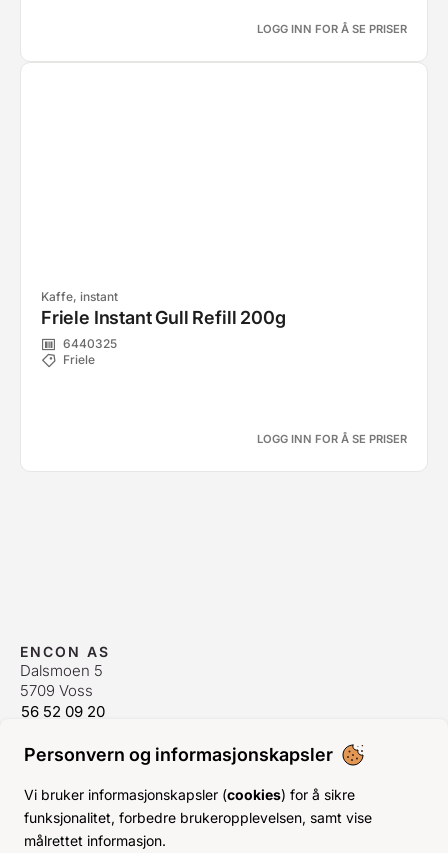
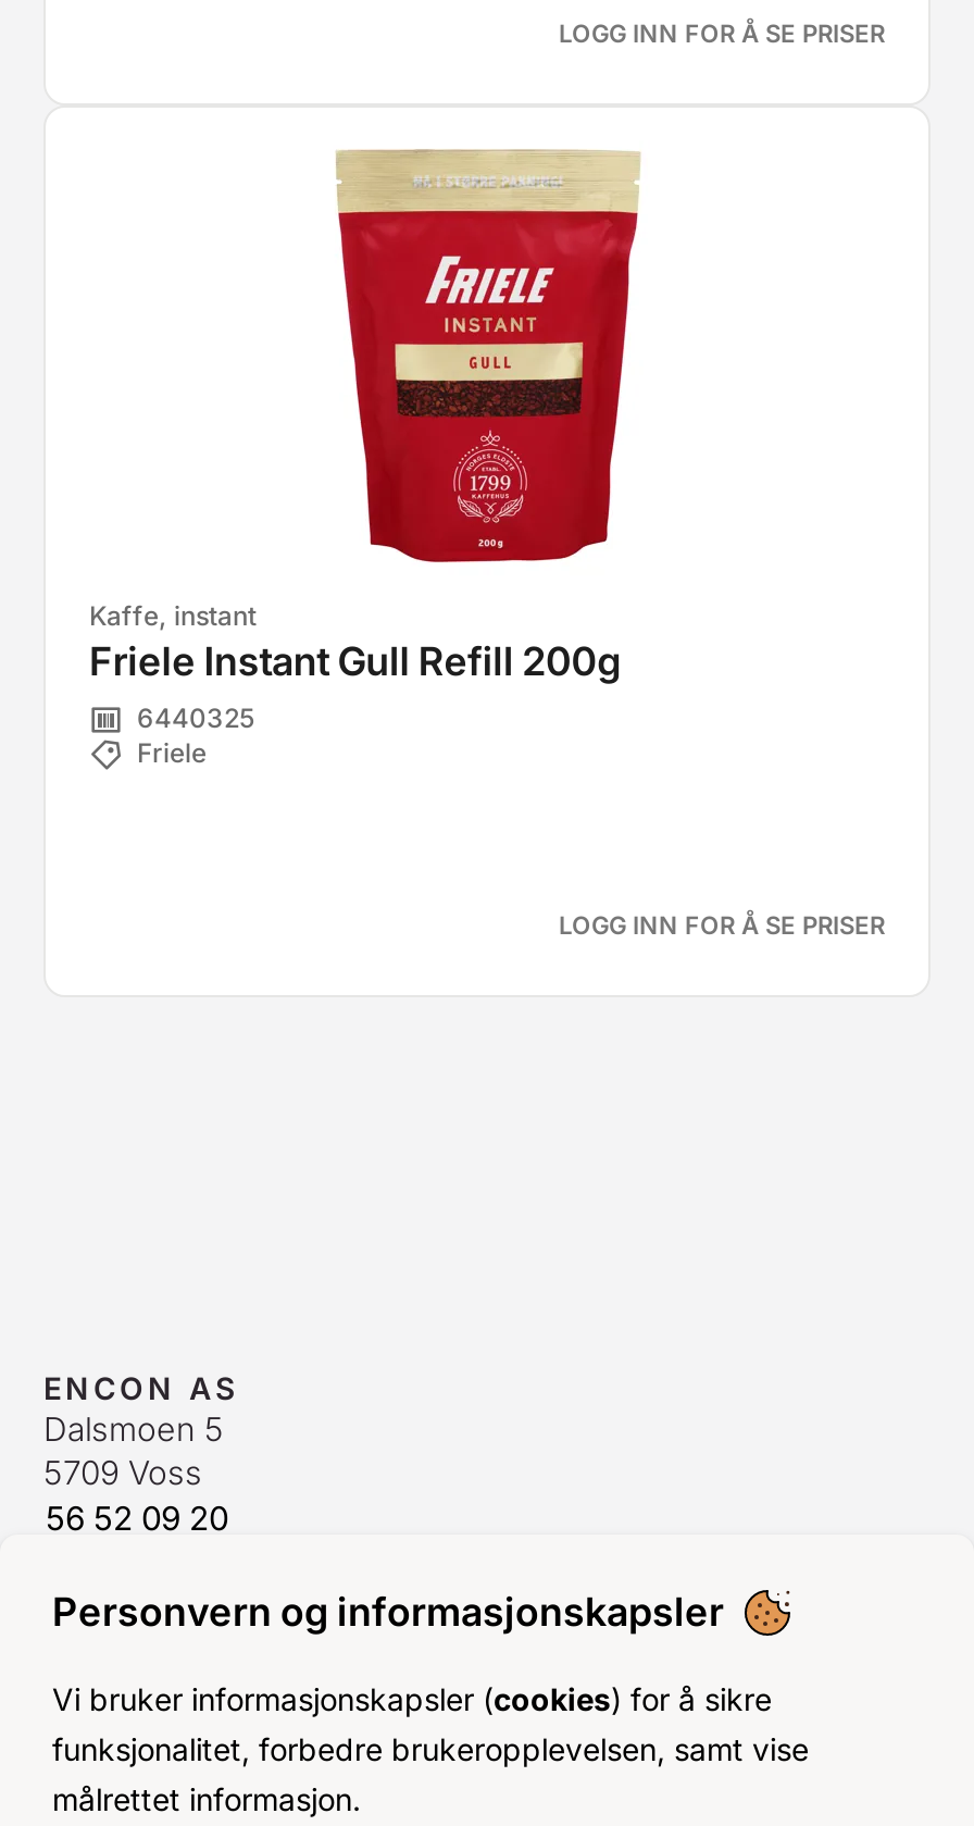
+ [image]
